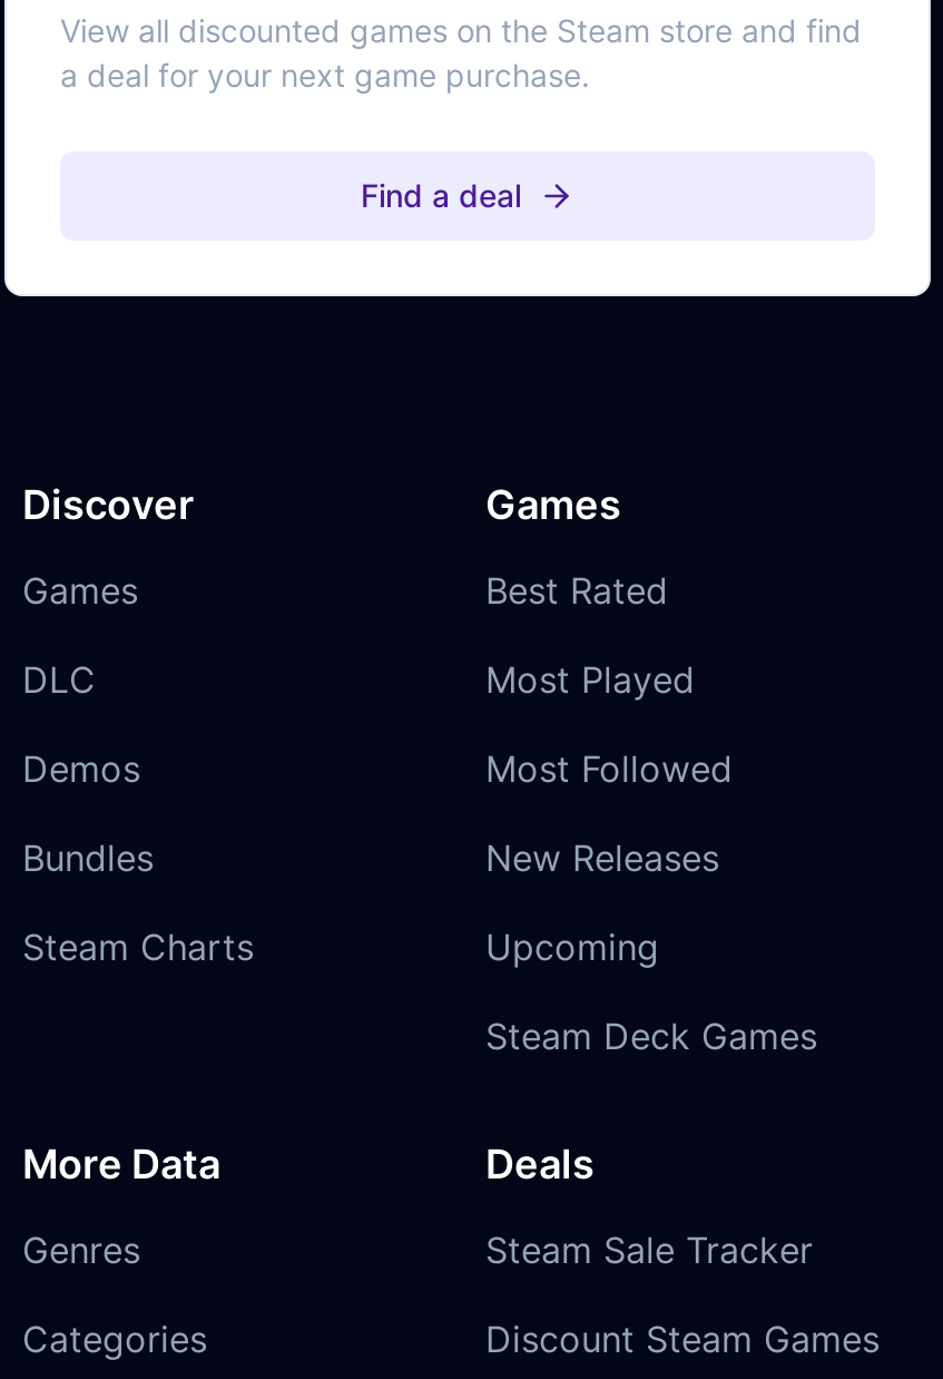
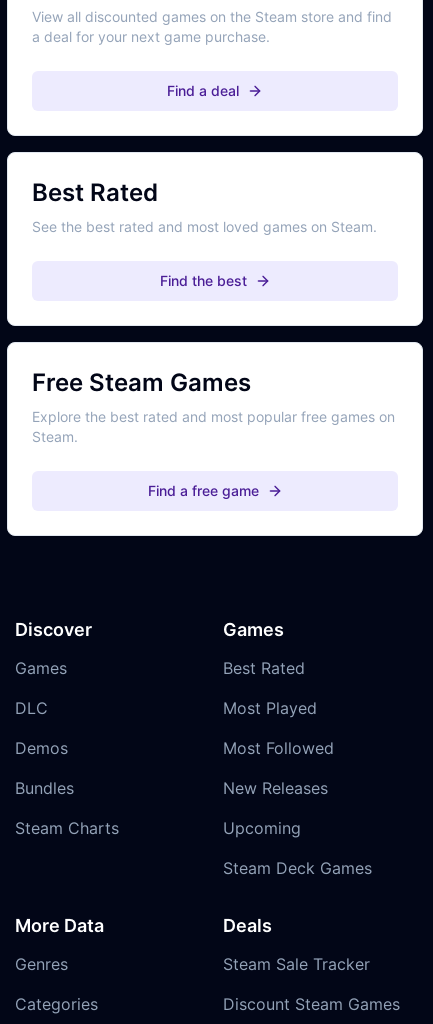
+ Best Rated
+ See the best rated and most loved games on Steam.
+ Find the best

+ Free Steam Games
+ Explore the best rated and most popular free games on
+ Steam.
+ Find a free game
